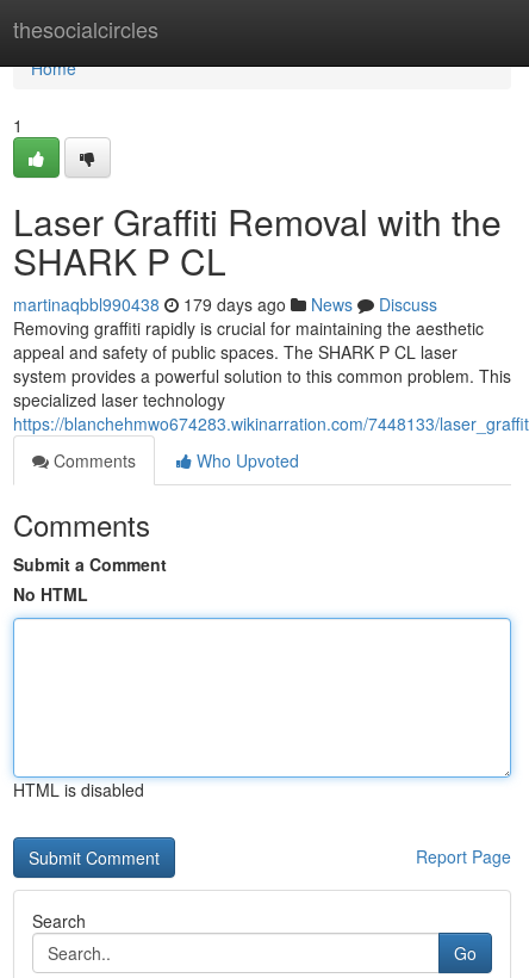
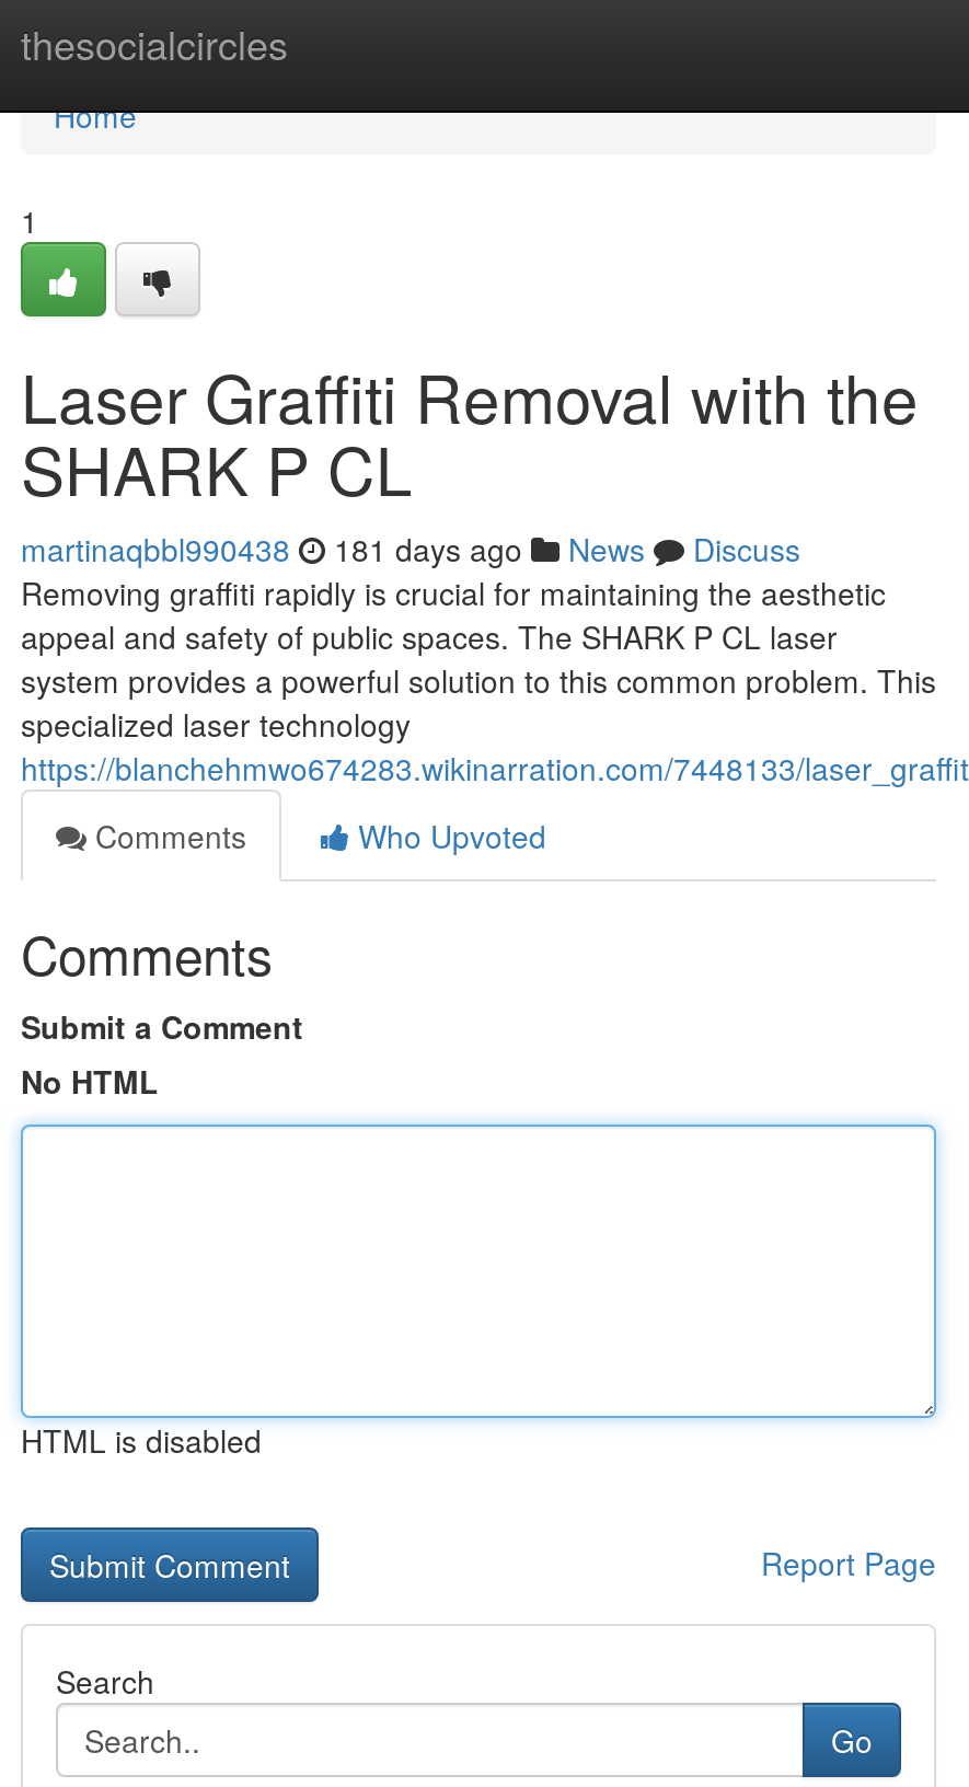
- martinaqbbl990438 179 days ago News Discuss
+ martinaqbbl990438 181 days ago News Discuss
